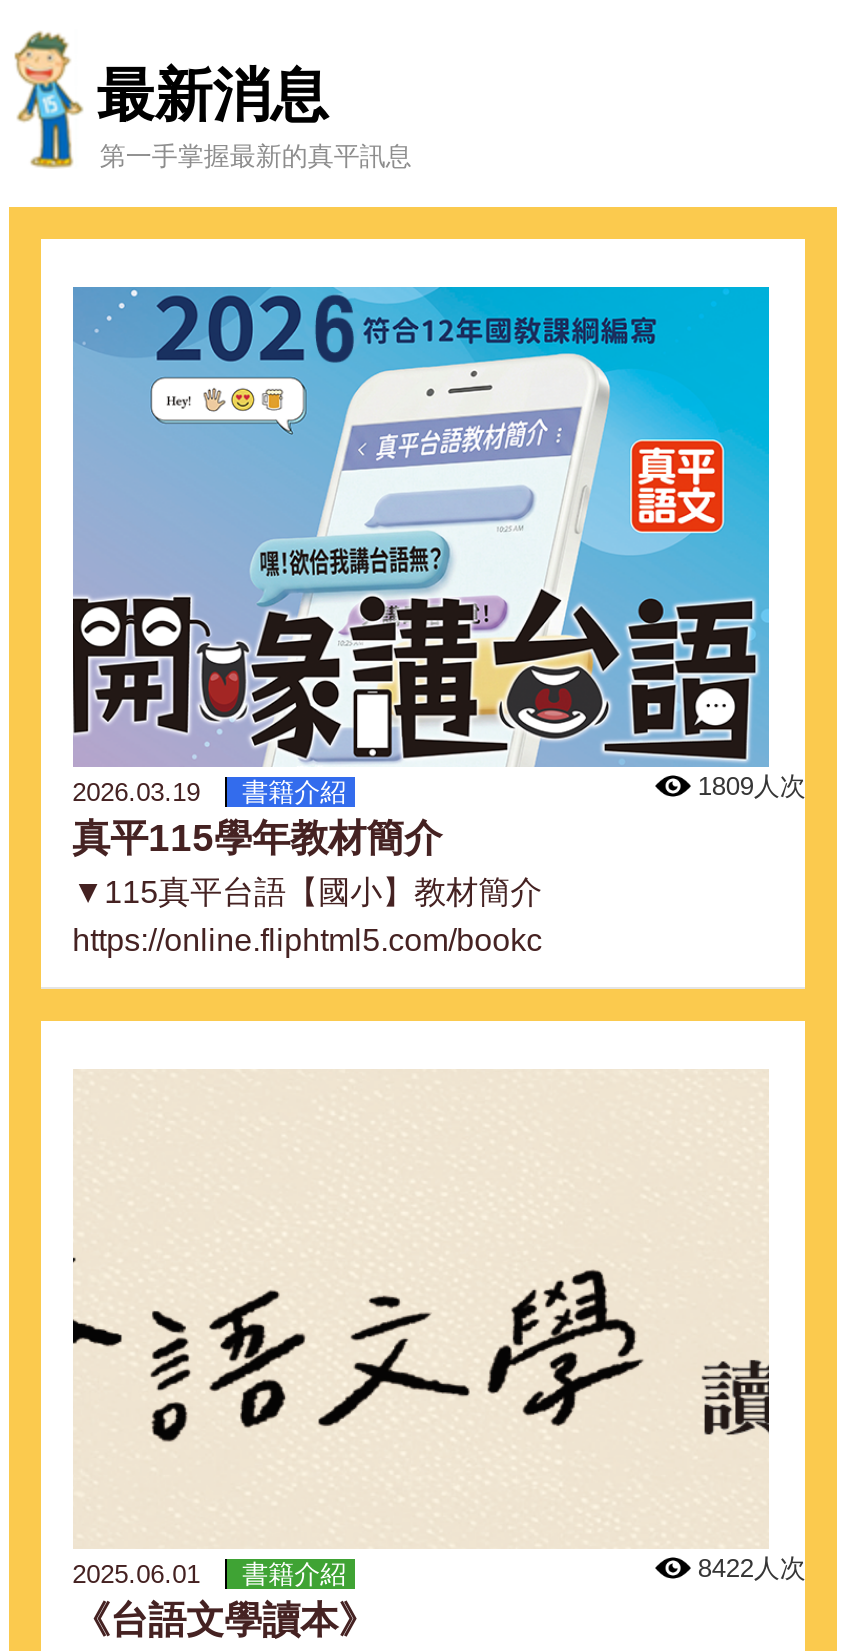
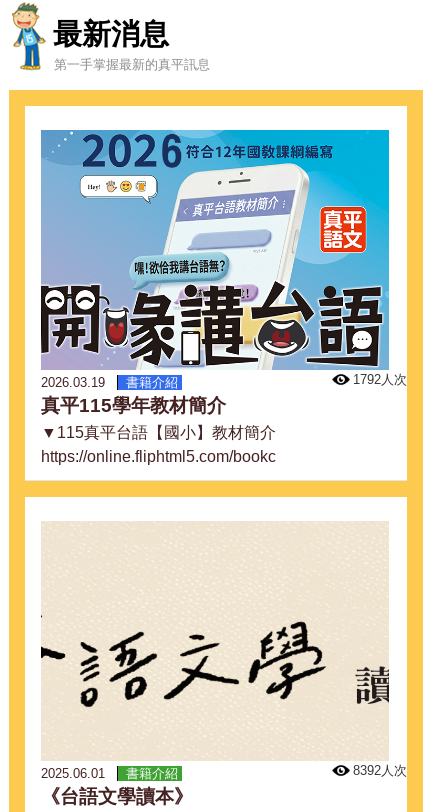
- 1809人次
+ 1792人次

- 8422人次
+ 8392人次
